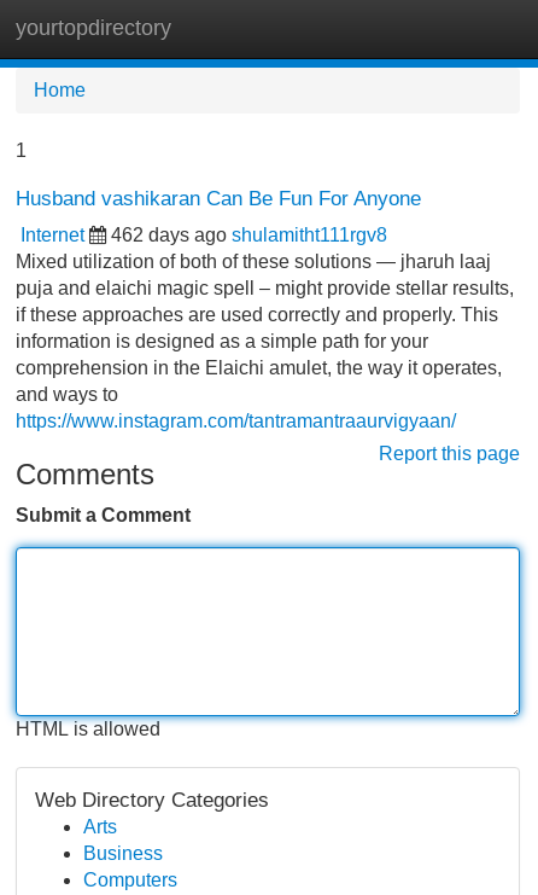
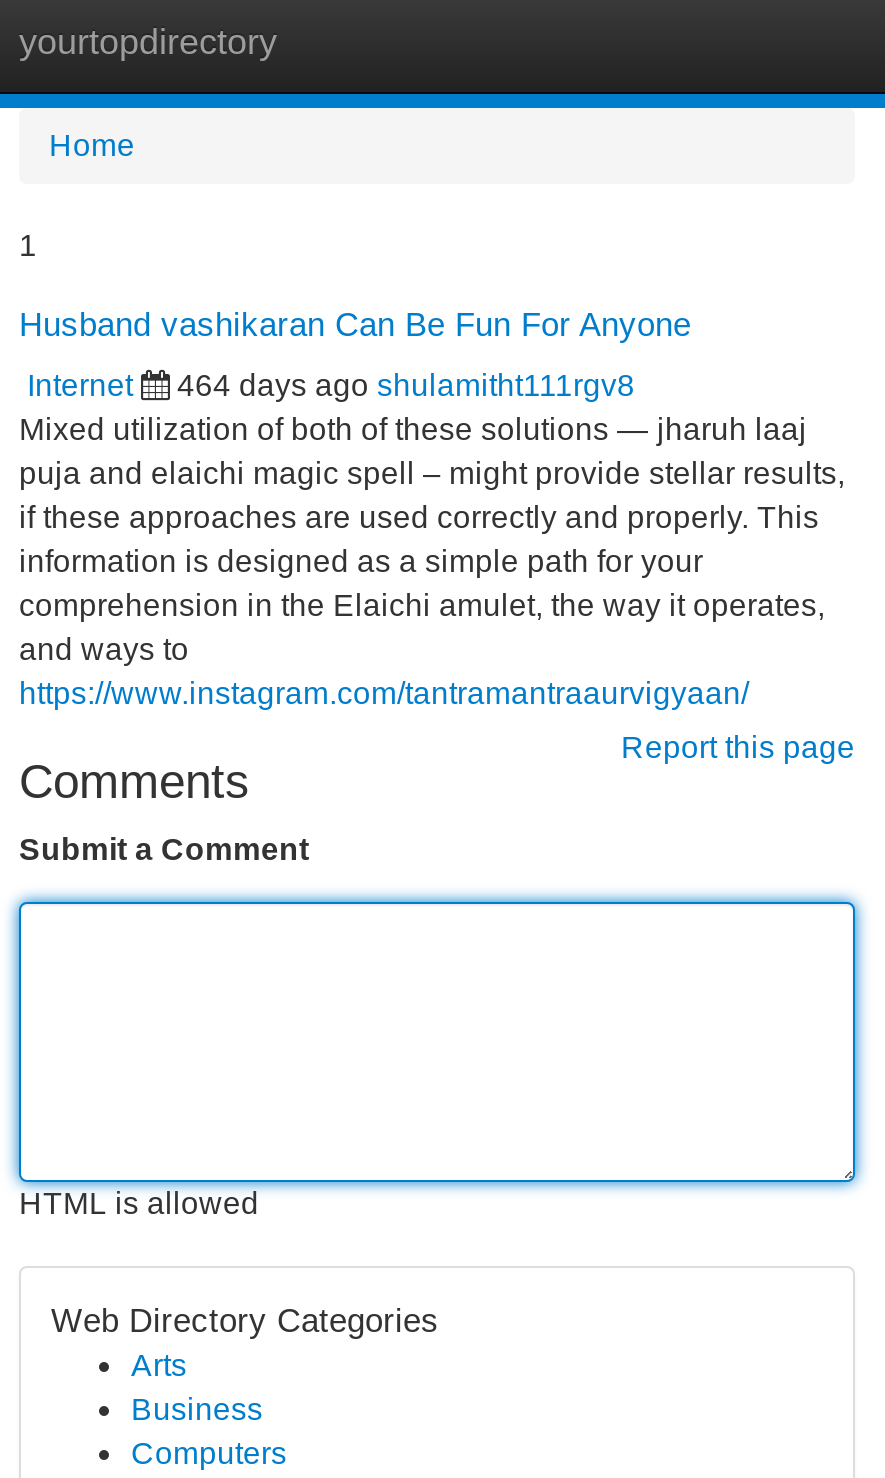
- 462 days ago shulamitht111rgv8
+ 464 days ago shulamitht111rgv8
